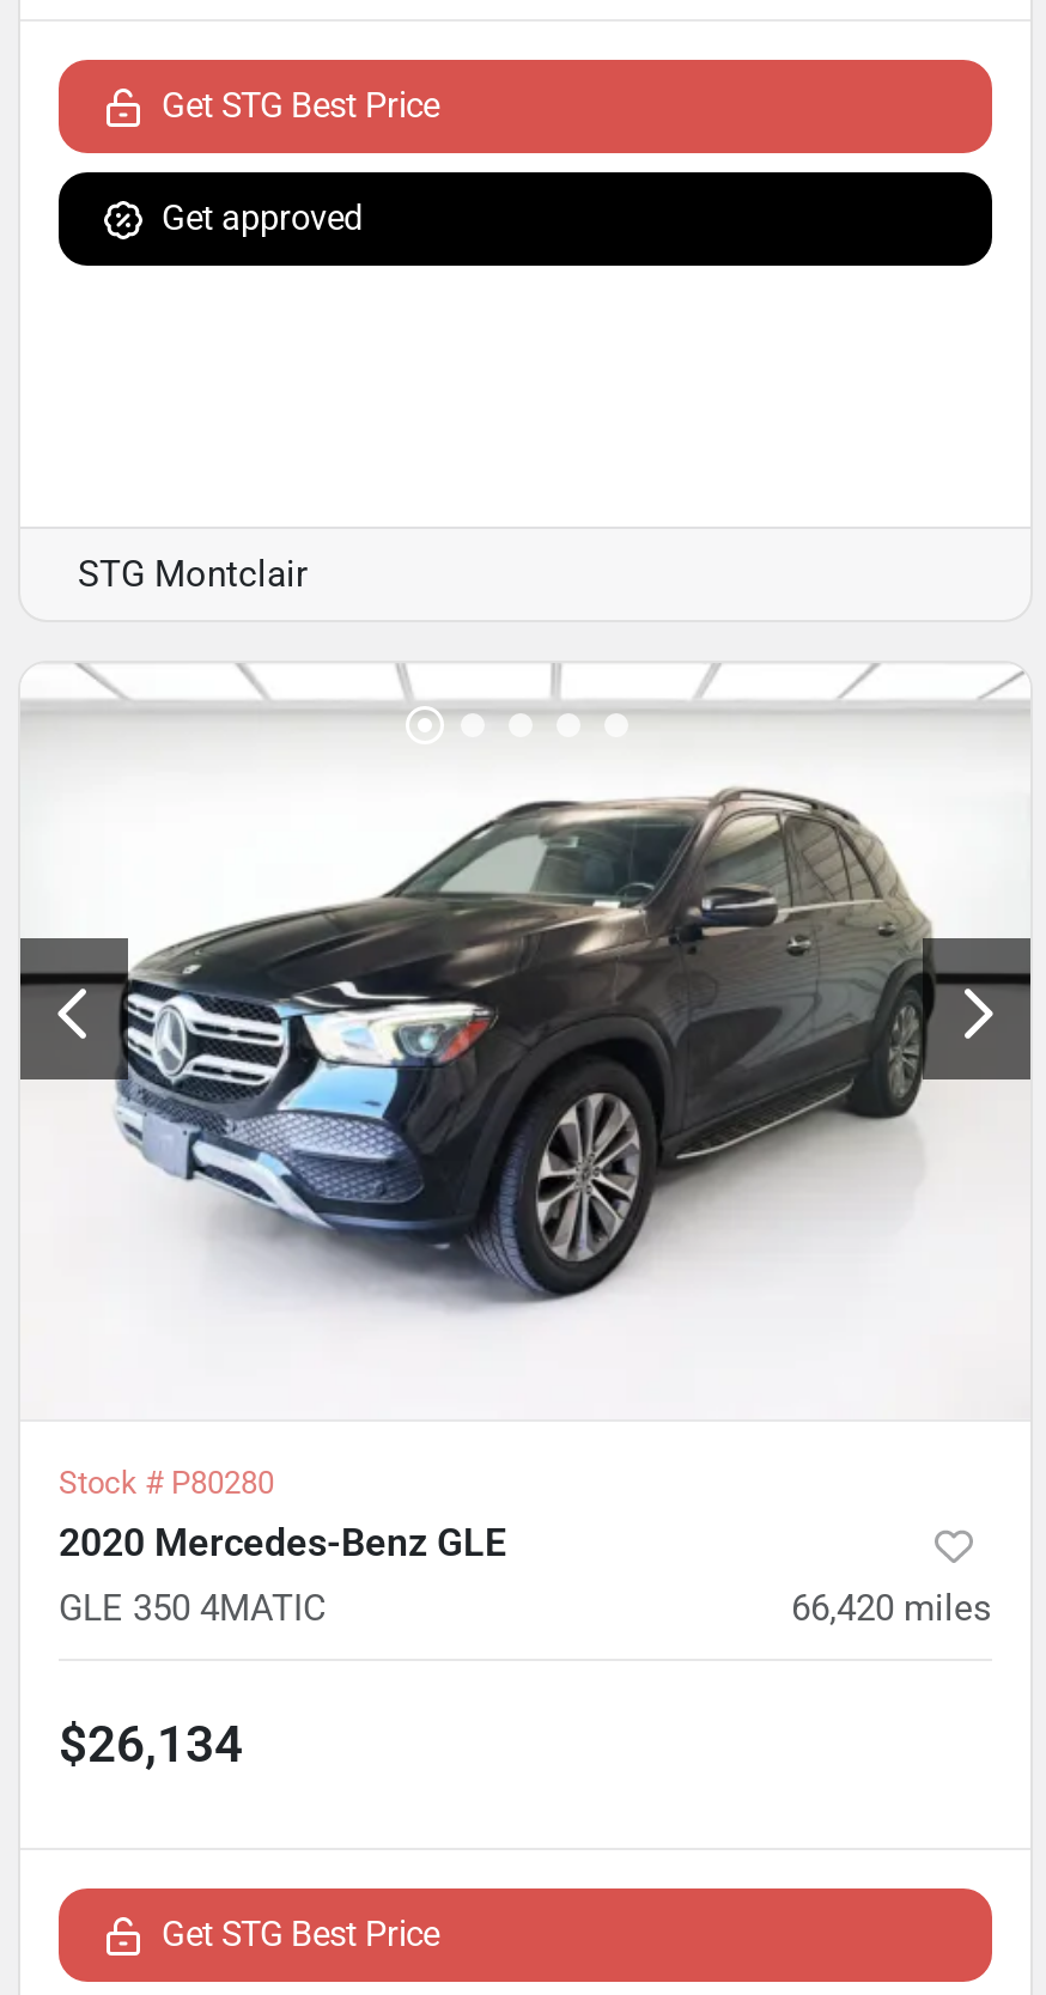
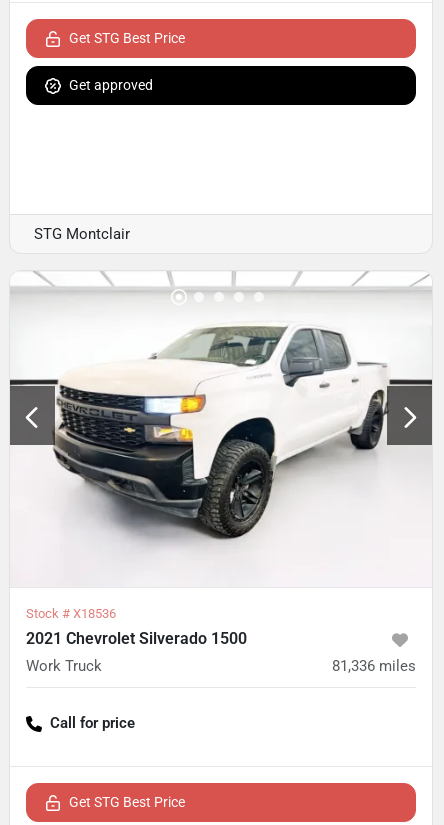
- [image]
+ [image]

- Stock #P80280
- 2020 Mercedes-Benz GLE
+ Stock #X18536
+ 2021 Chevrolet Silverado 1500

- GLE 350 4MATIC
- 66,420 miles
+ Work Truck
+ 81,336 miles

- $26,134
+ Call for price
